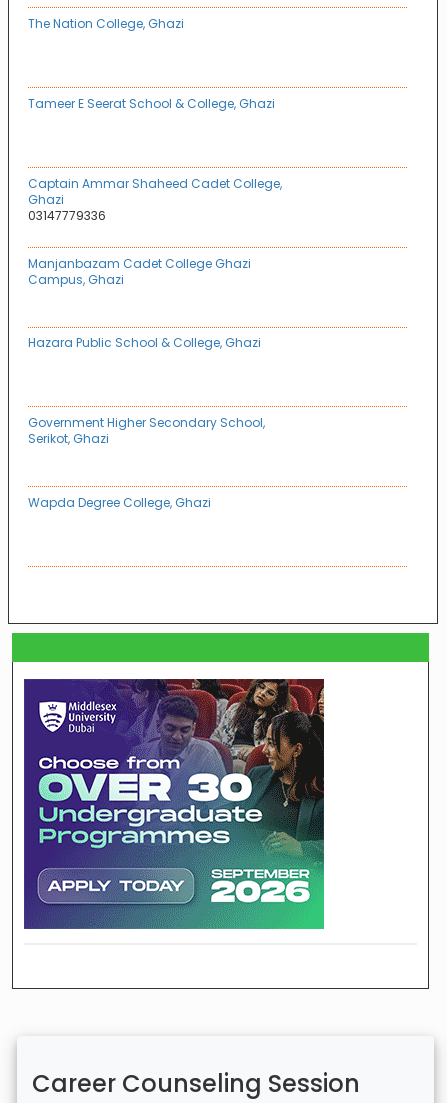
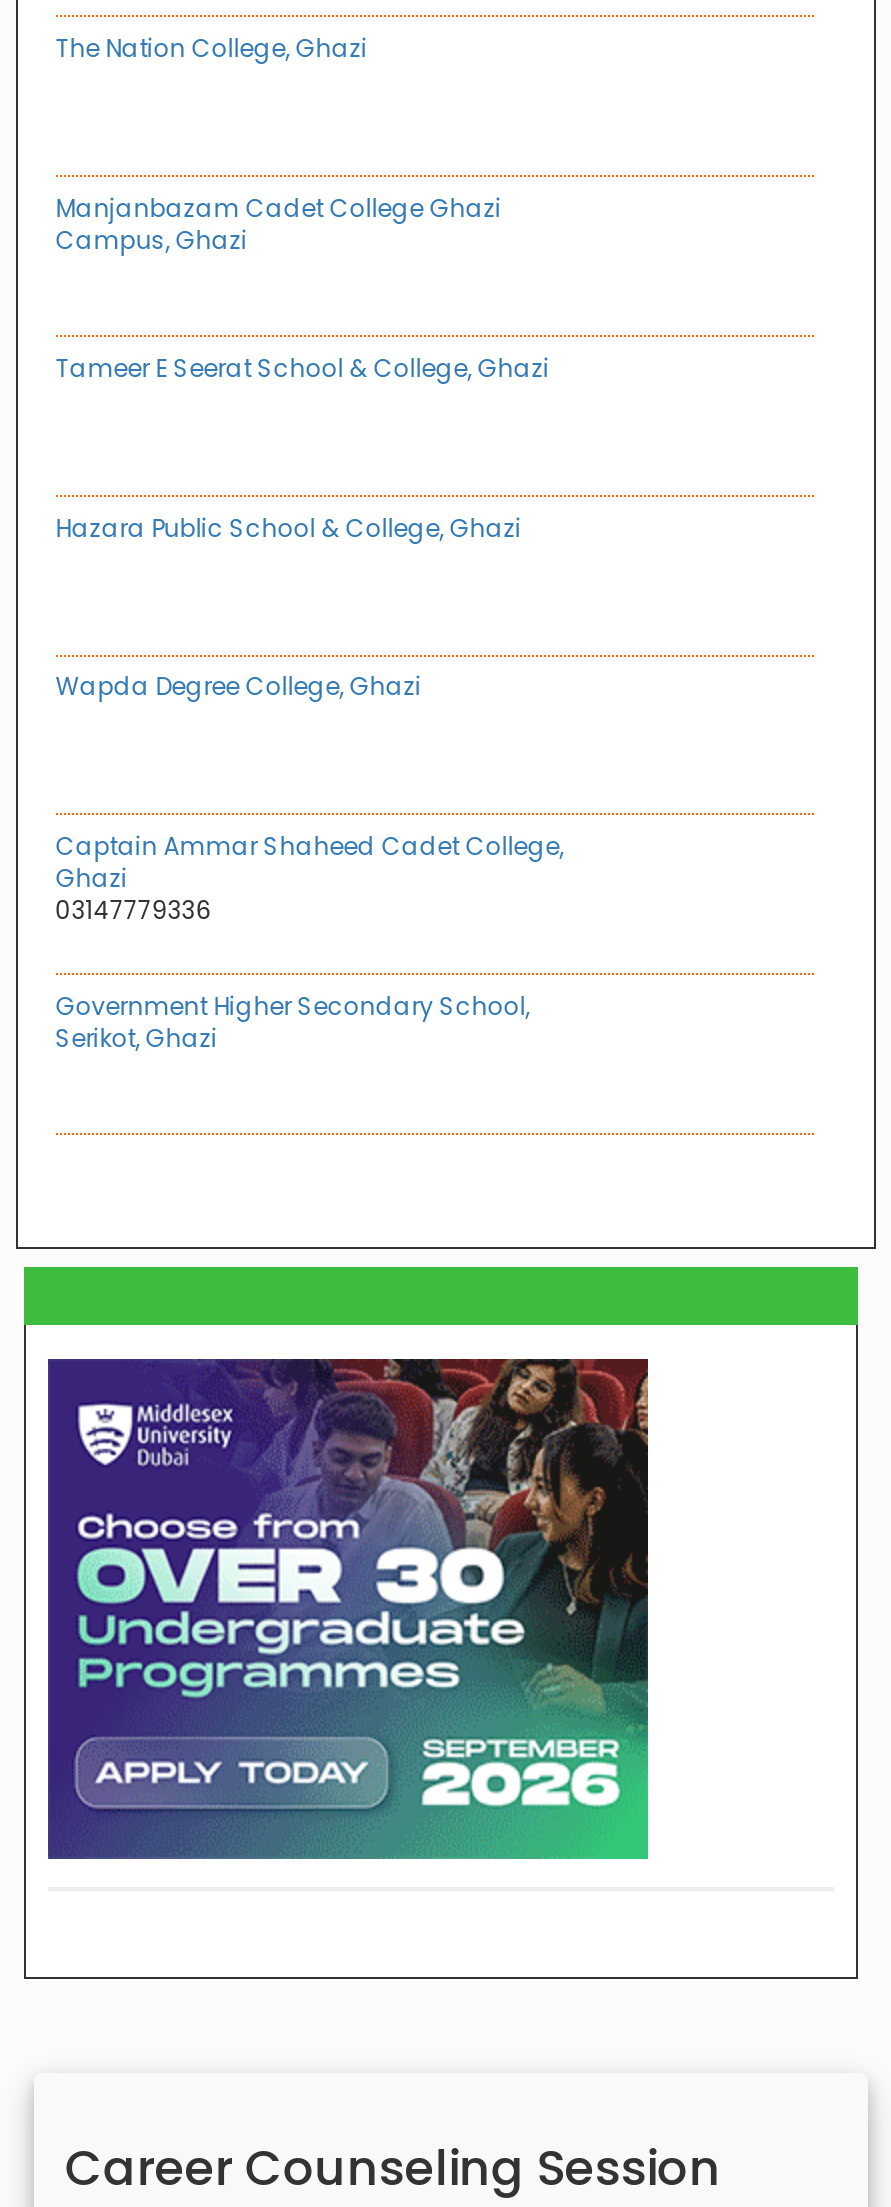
moved down: Tameer E Seerat School & College, Ghazi

moved down: Captain Ammar Shaheed Cadet College, | Ghazi | 03147779336

moved up: Manjanbazam Cadet College Ghazi | Campus, Ghazi

moved up: Hazara Public School & College, Ghazi

moved down: Government Higher Secondary School, | Serikot, Ghazi

moved up: Wapda Degree College, Ghazi
